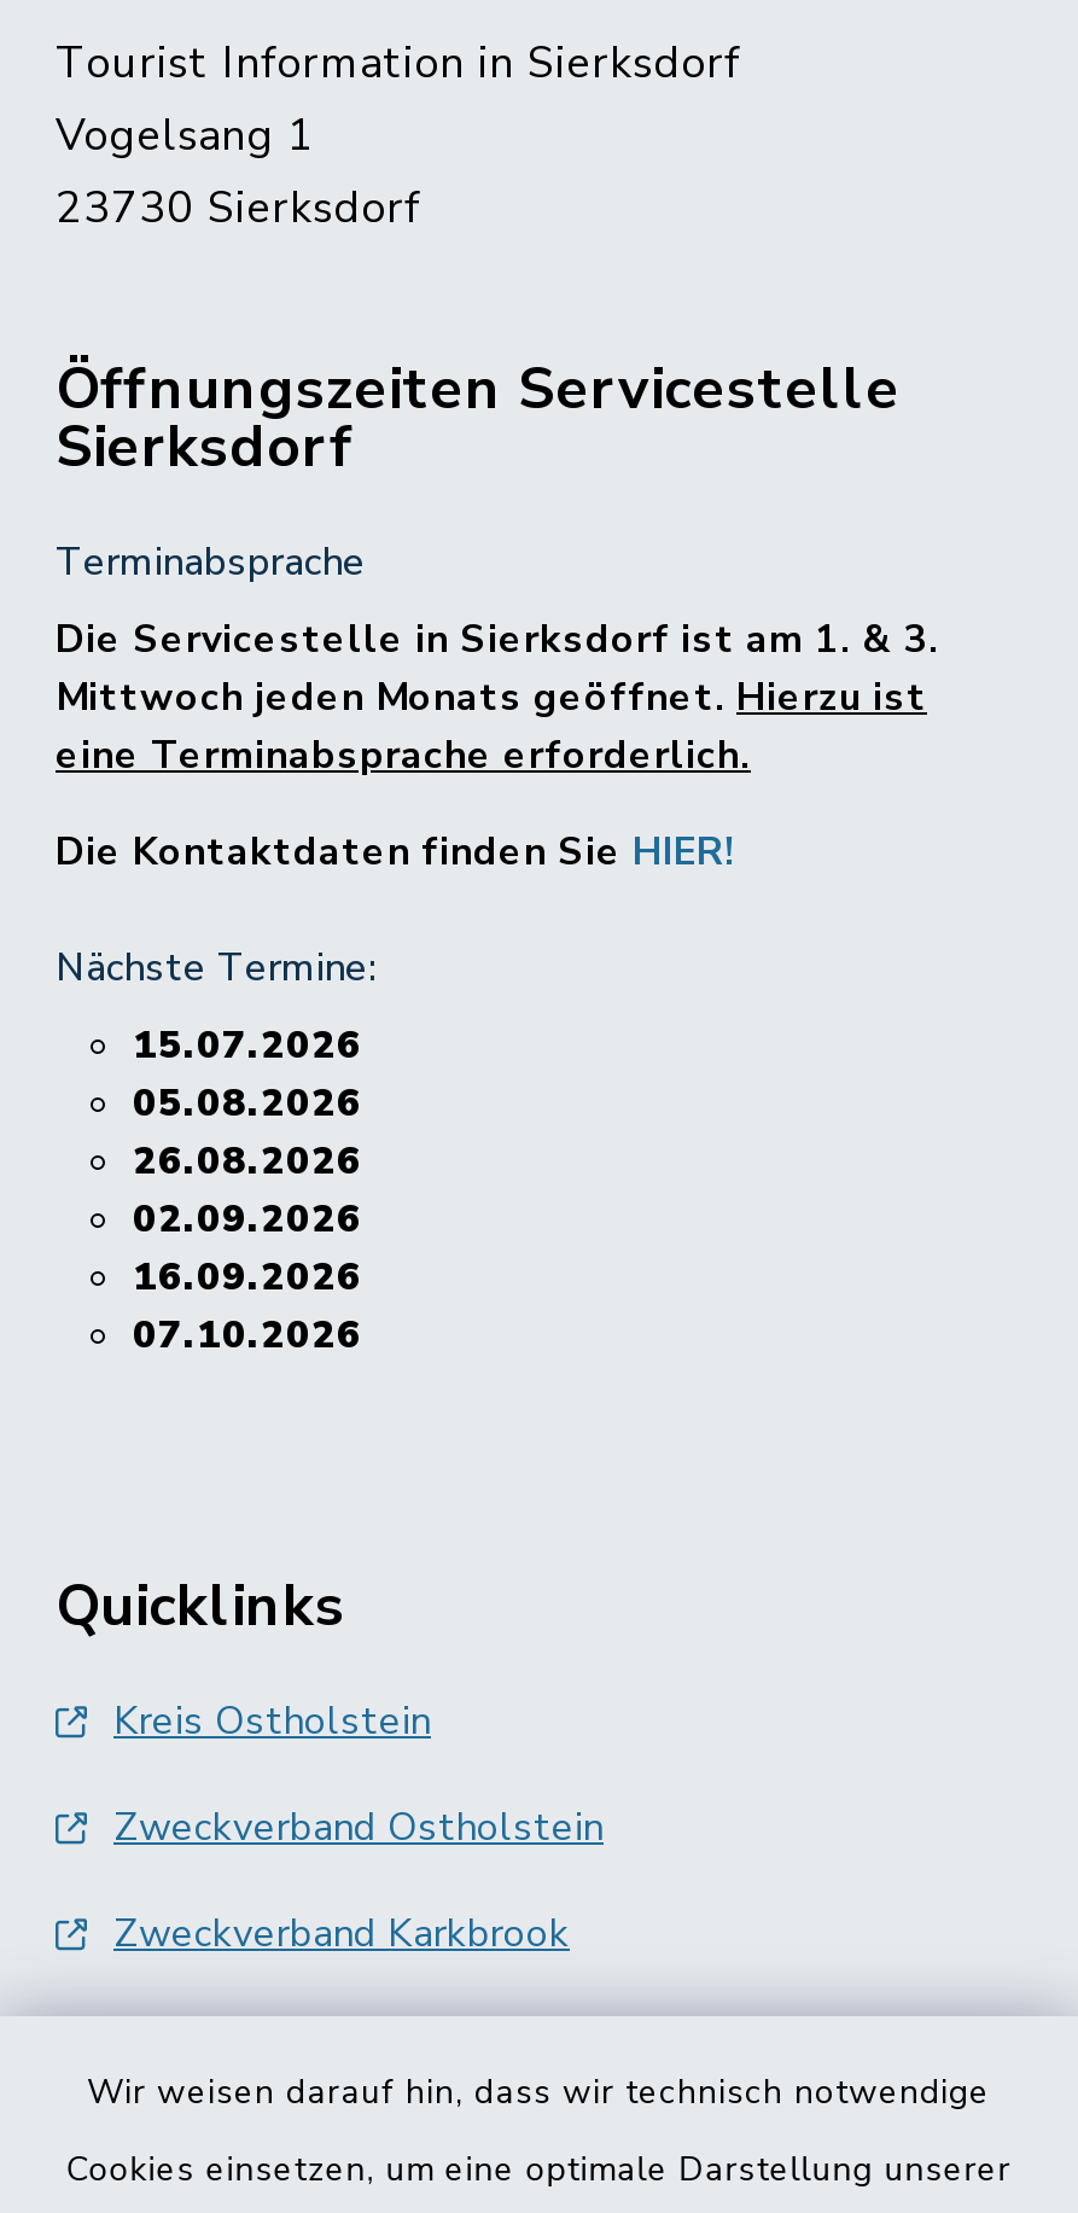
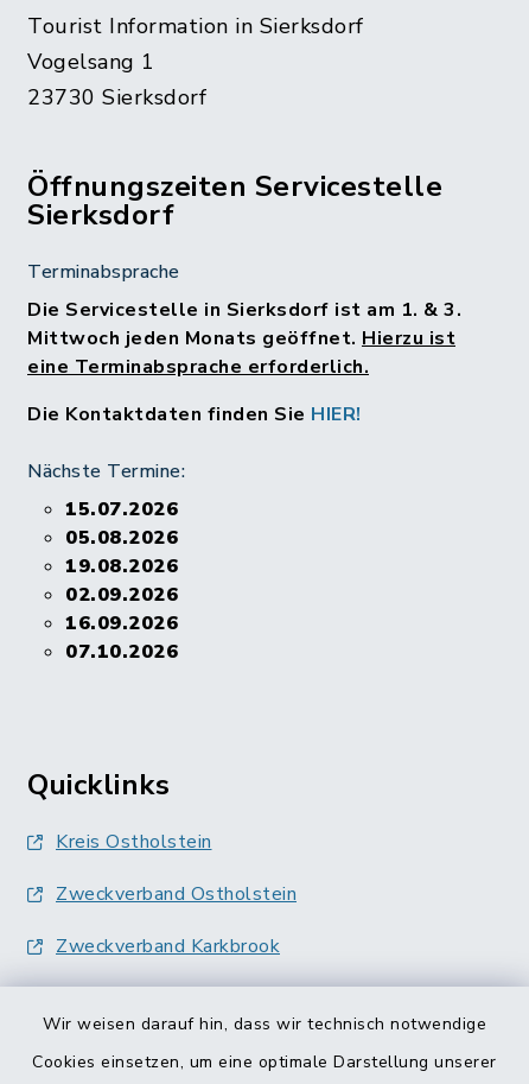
- 26.08.2026
+ 19.08.2026
